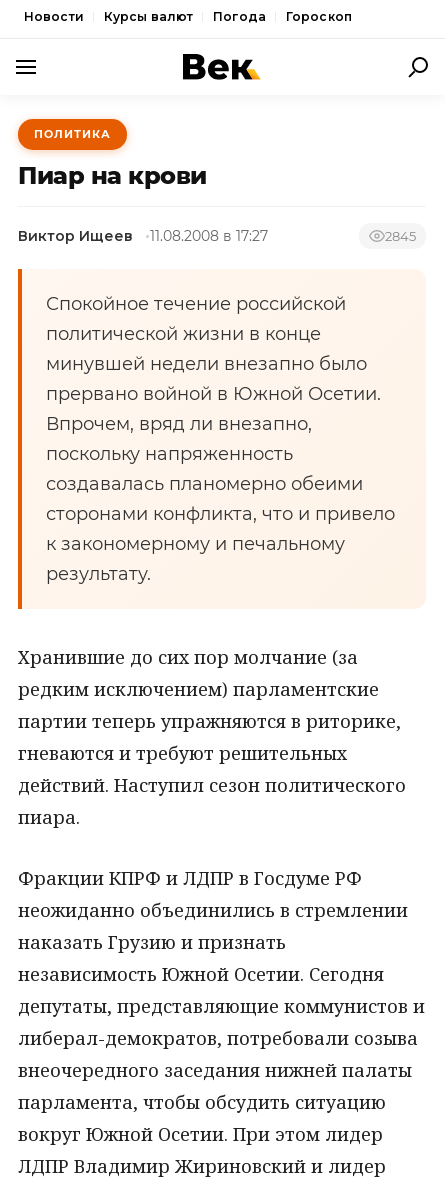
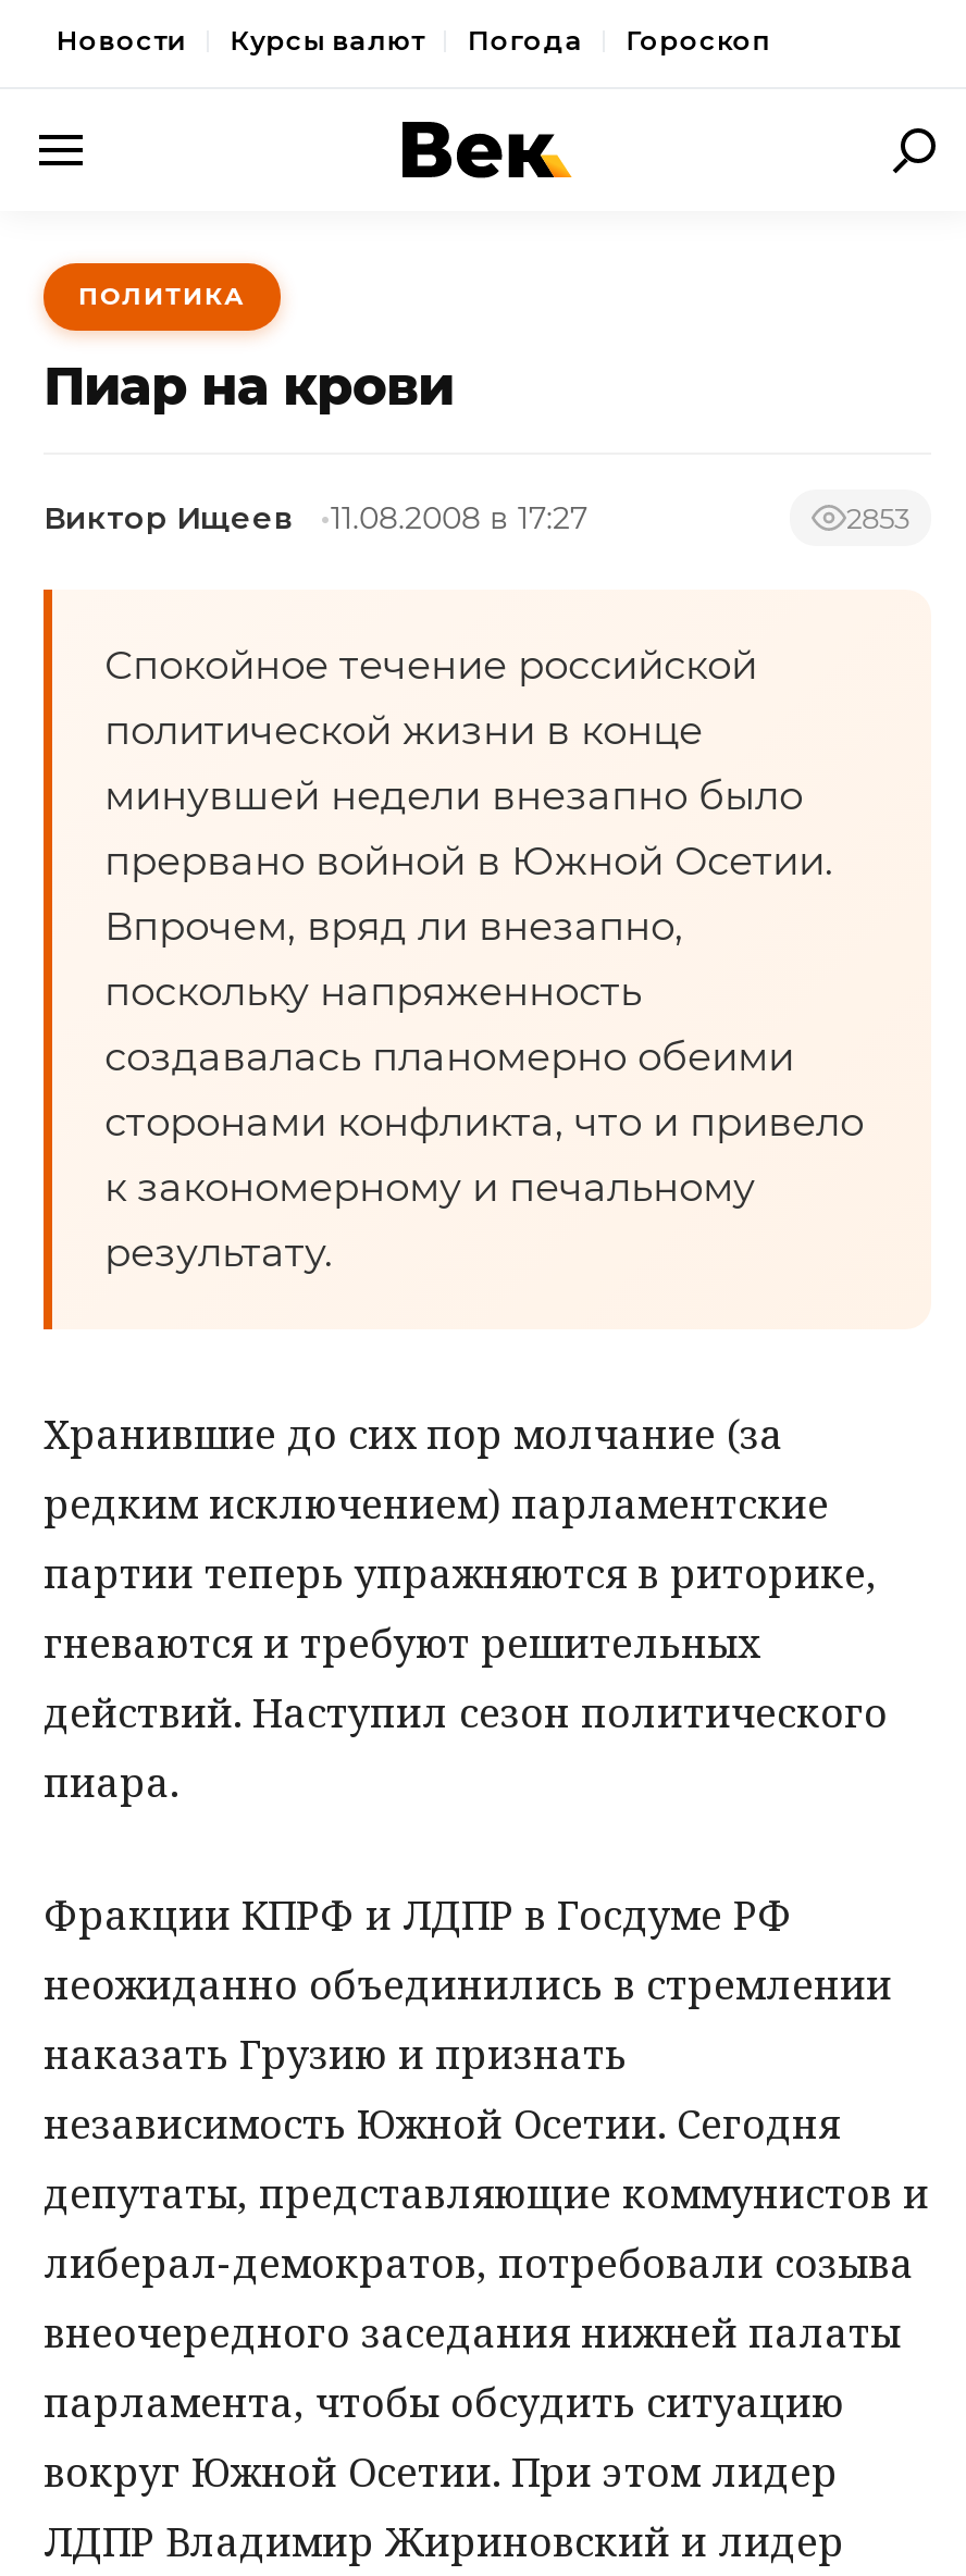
- 2845
+ 2853
